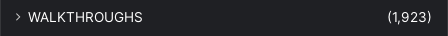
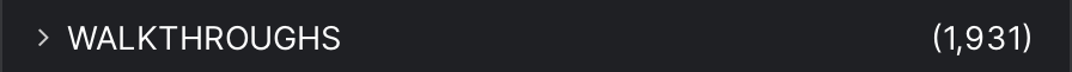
- (1,923)
+ (1,931)
